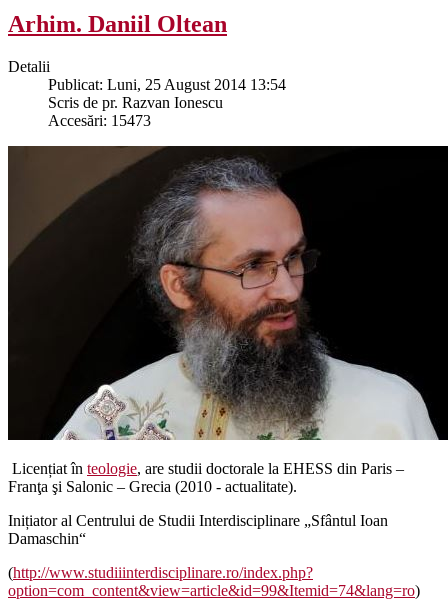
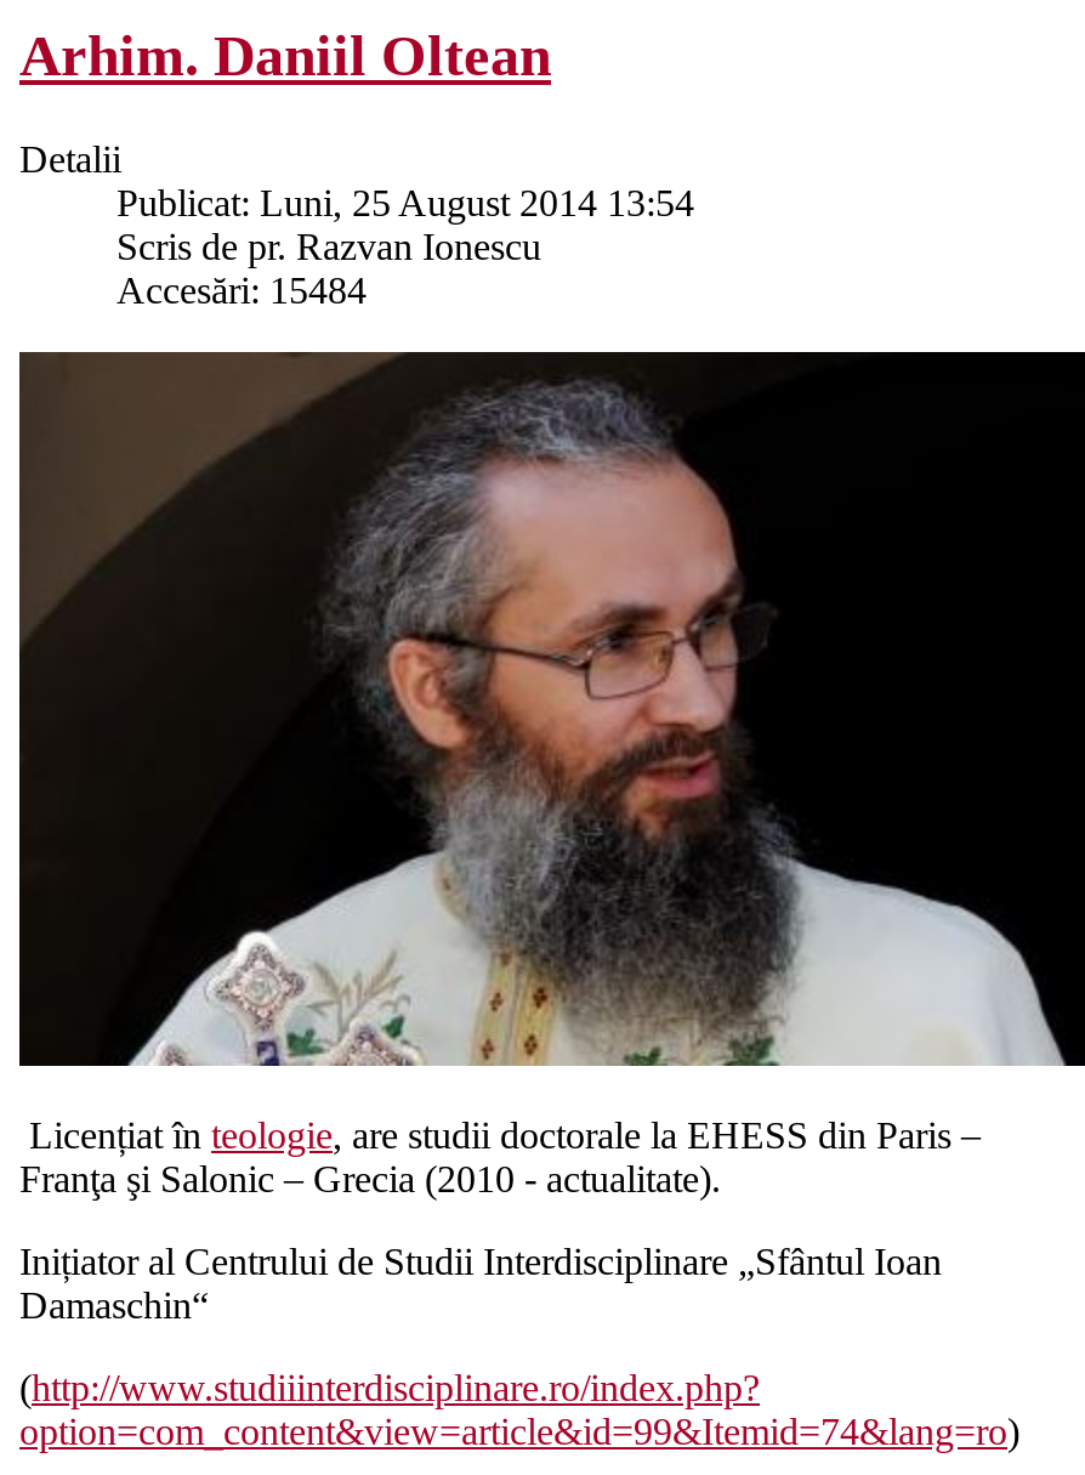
- Accesări: 15473
+ Accesări: 15484
